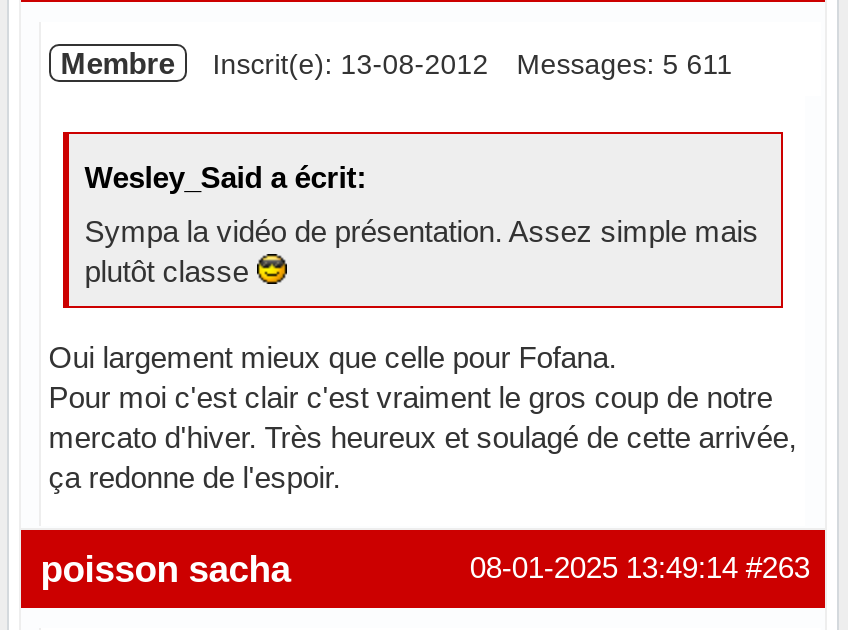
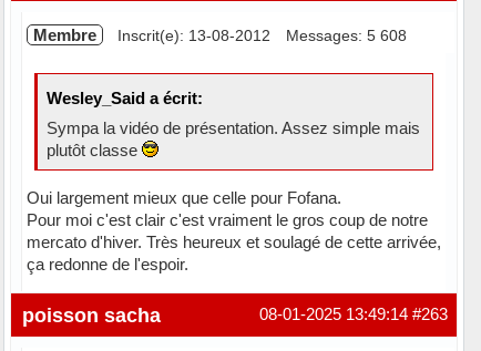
- Membre Inscrit(e): 13-08-2012 Messages: 5 611
+ Membre Inscrit(e): 13-08-2012 Messages: 5 608
